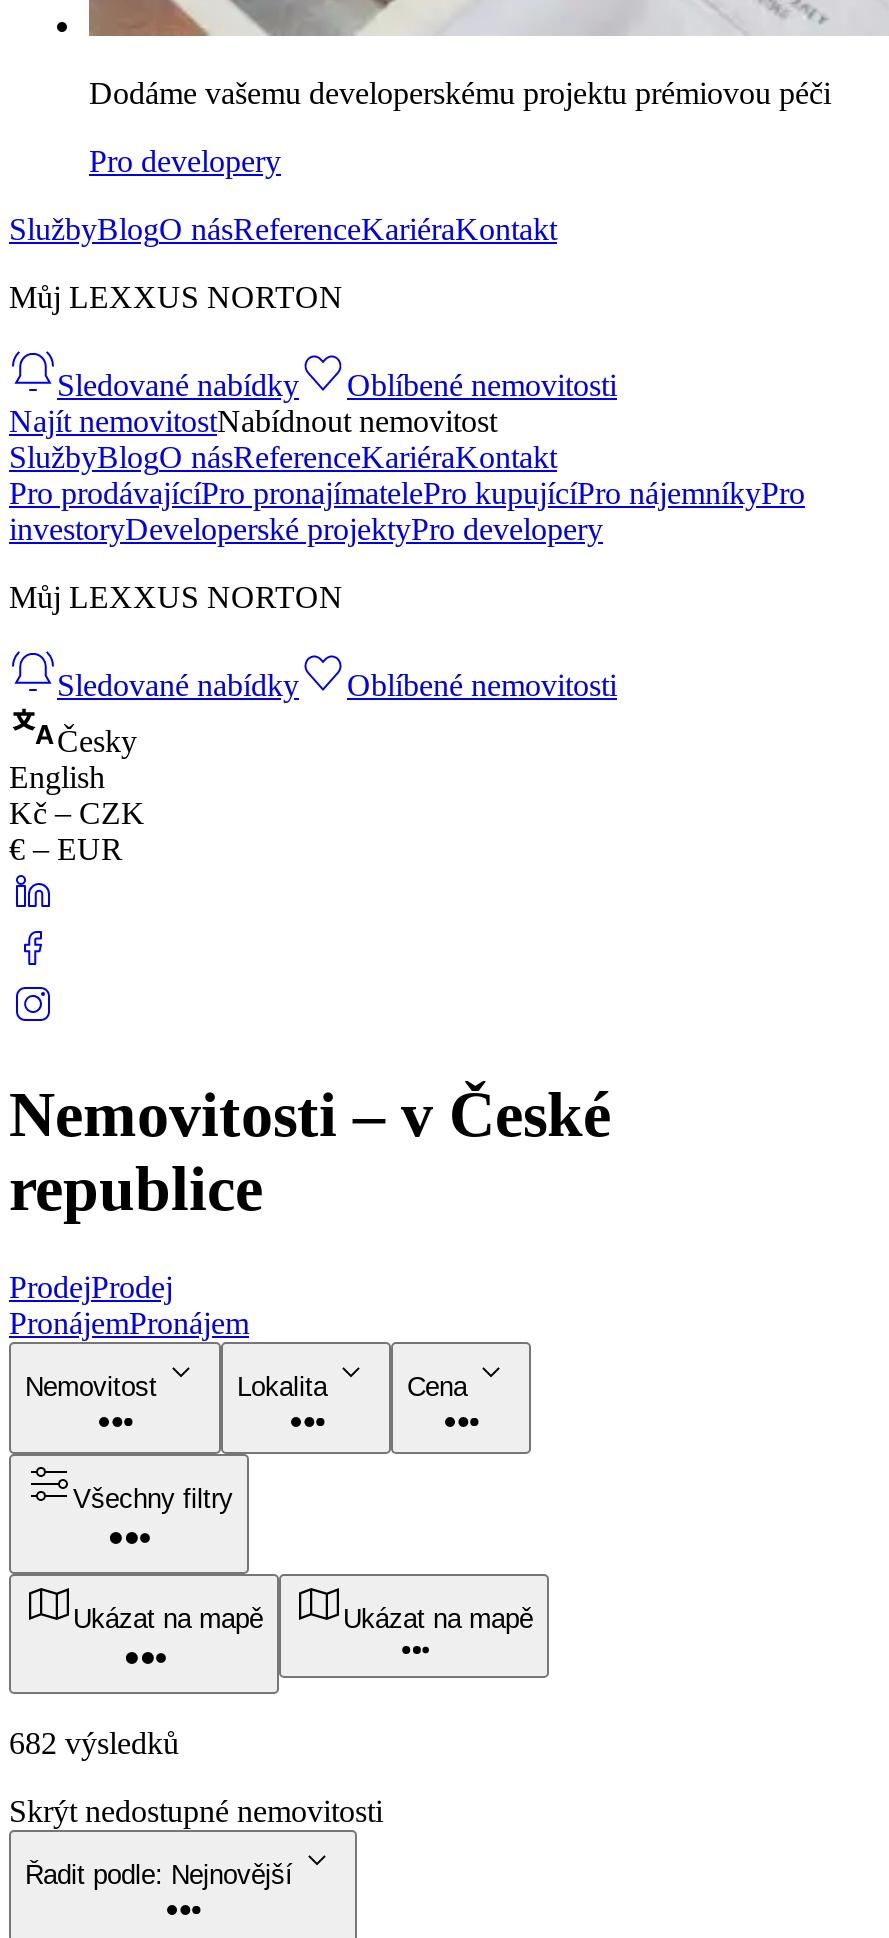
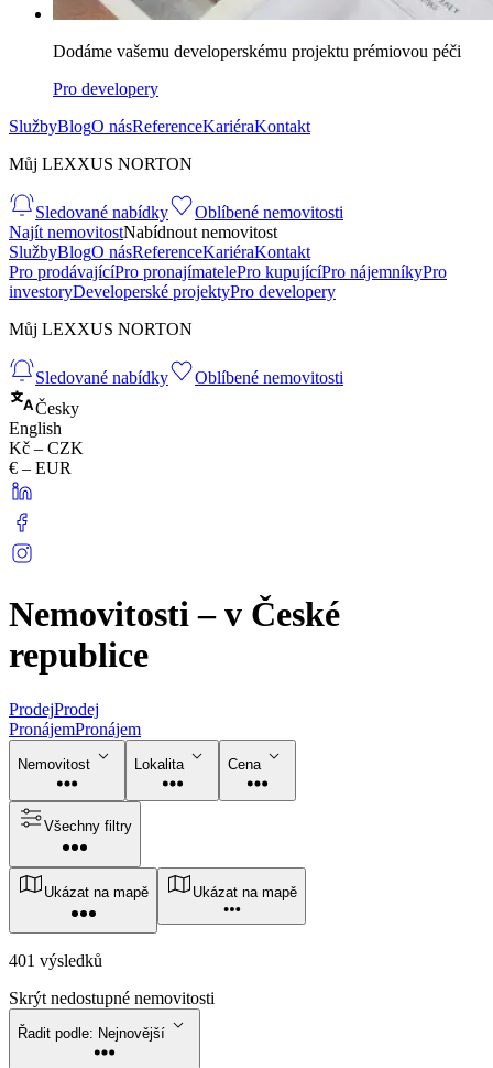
- 682 výsledků
+ 401 výsledků
